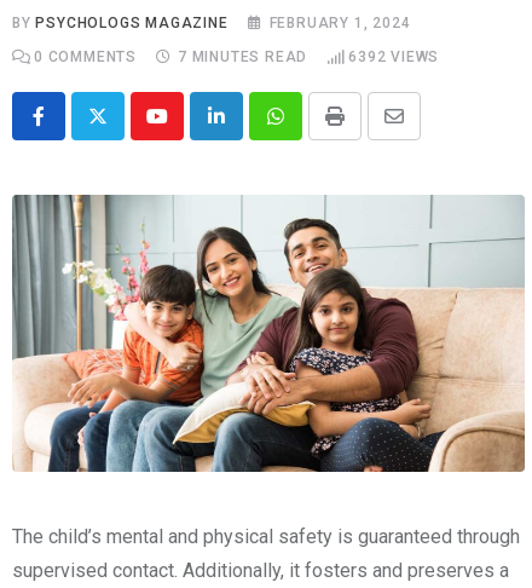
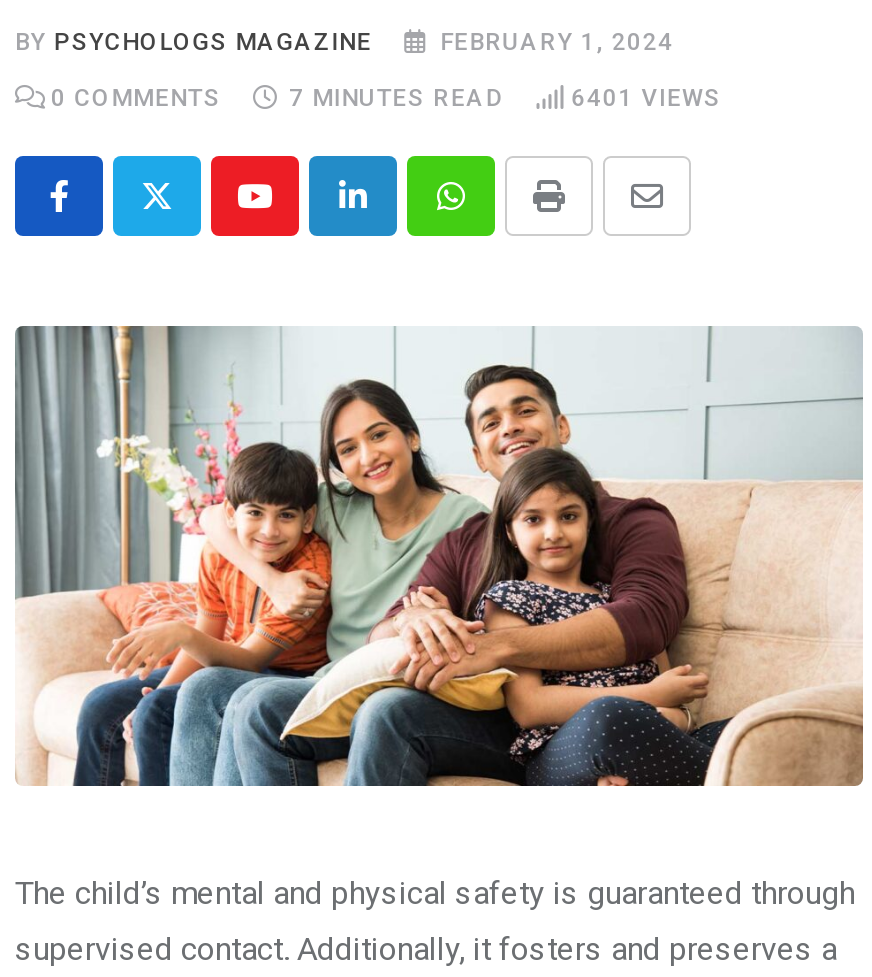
- 6392 VIEWS
+ 6401 VIEWS
